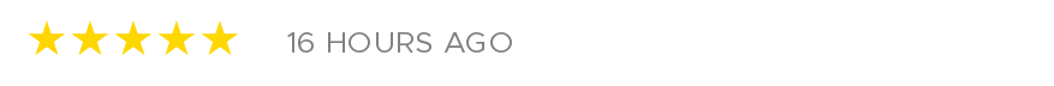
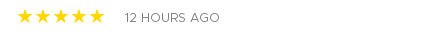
- 16 HOURS AGO
+ 12 HOURS AGO
